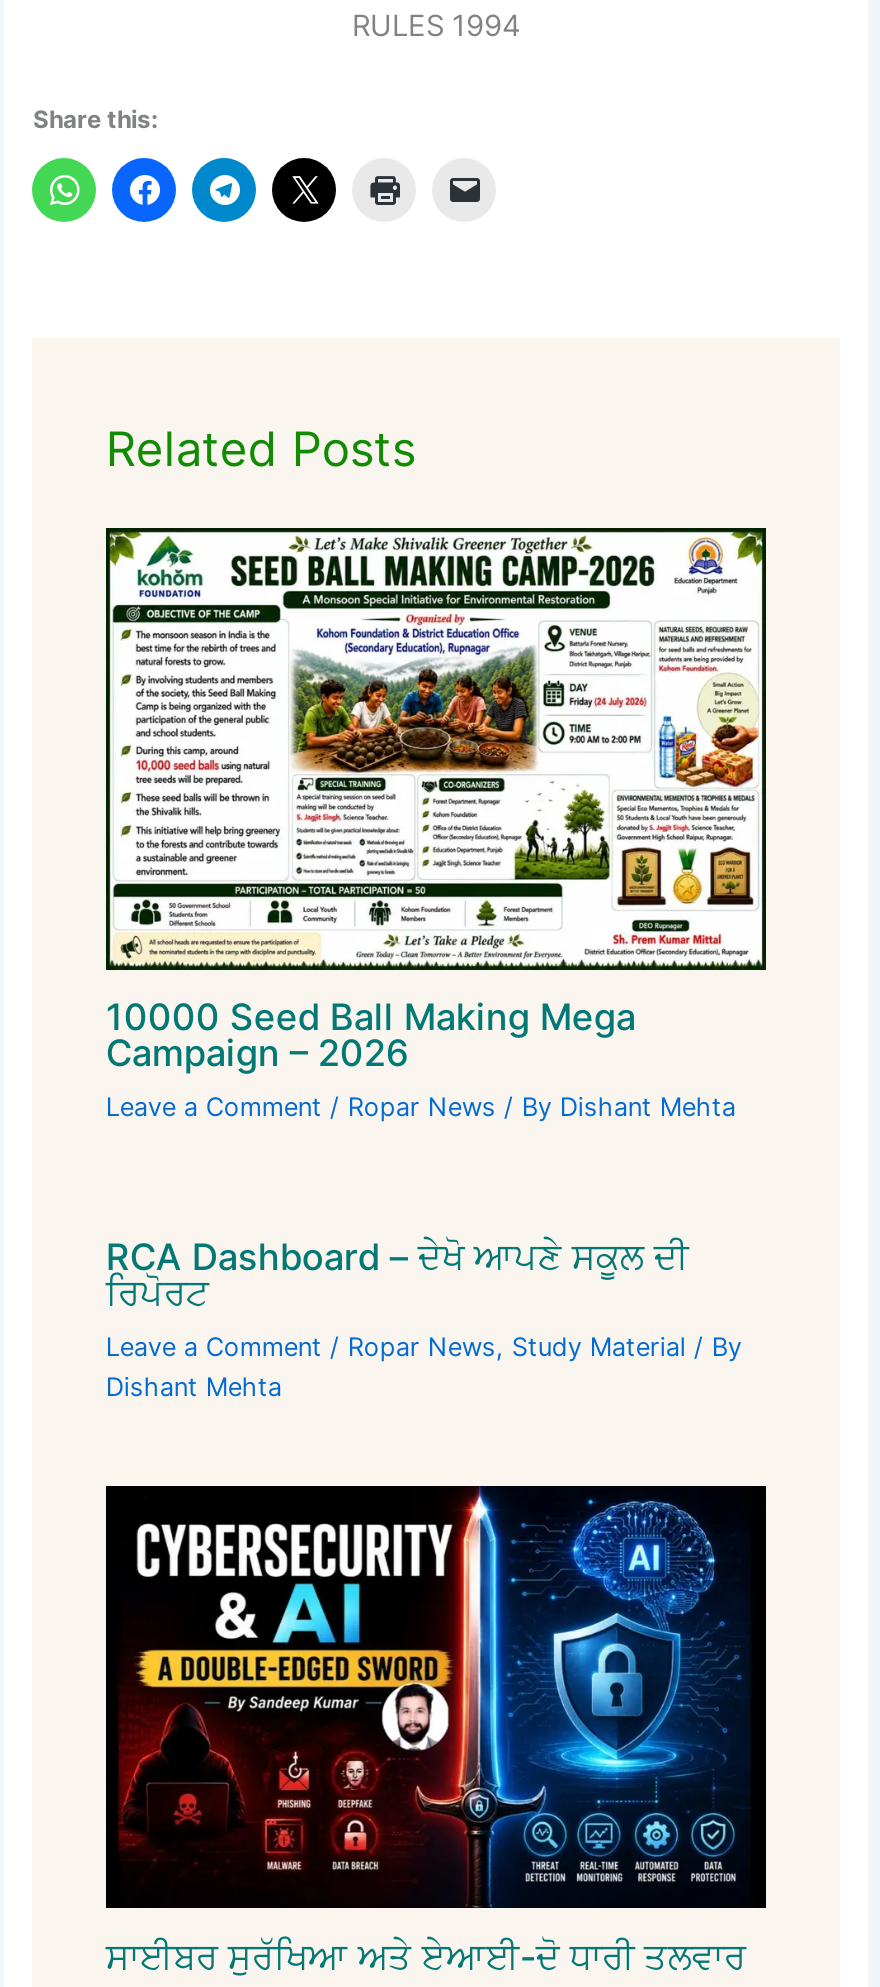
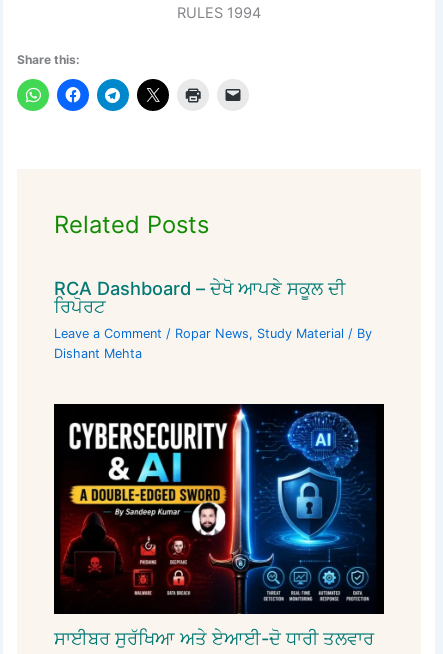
- [image]
- 10000 Seed Ball Making Mega
- Campaign – 2026
- Leave a Comment / Ropar News / By Dishant Mehta
